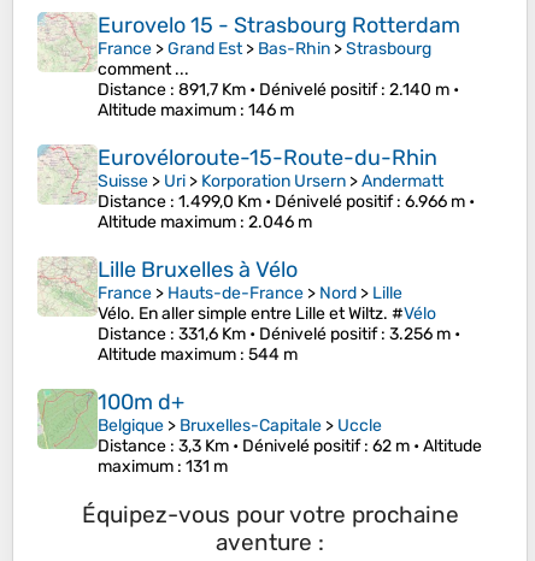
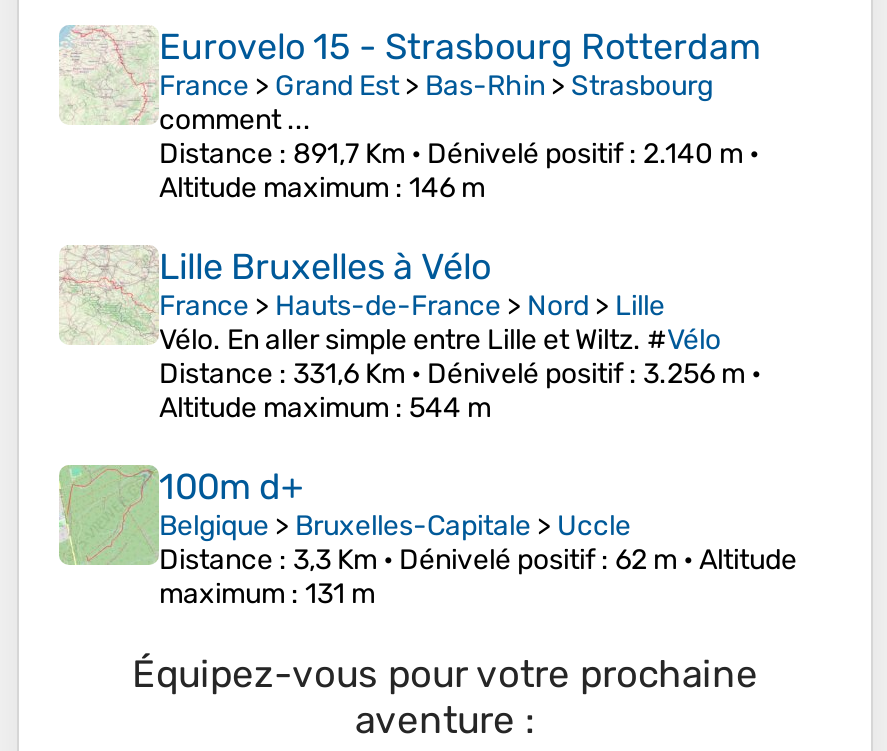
- [image]
- Eurovéloroute-15-Route-du-Rhin
- Suisse > Uri > Korporation Ursern > Andermatt
- Distance: 1.499,0 Km • Dénivelé positif: 6.966 m •
- Altitude maximum: 2.046 m
